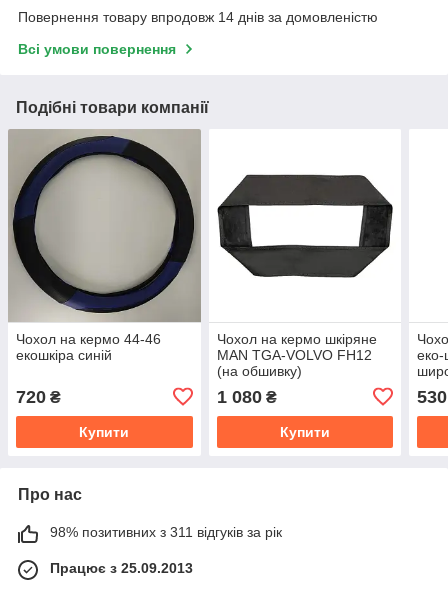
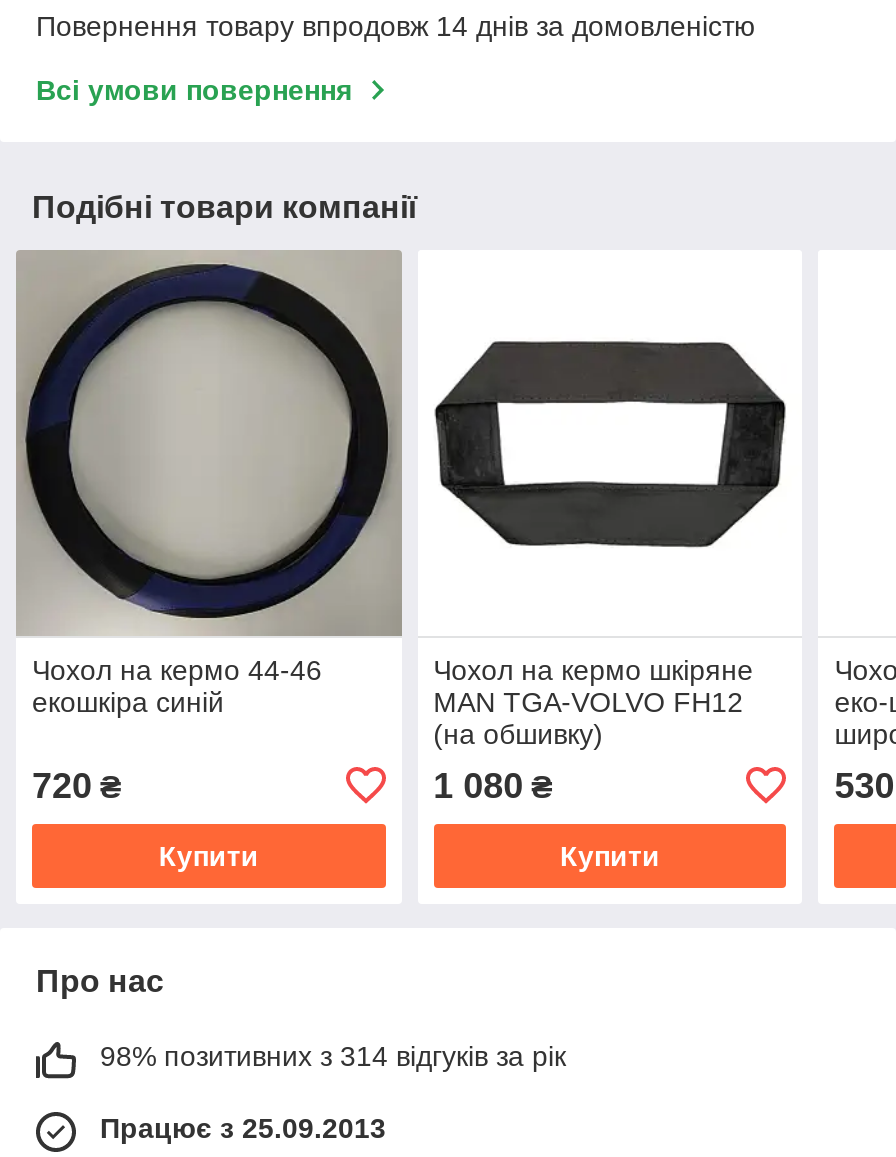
- 98% позитивних з 311 відгуків за рік
+ 98% позитивних з 314 відгуків за рік
